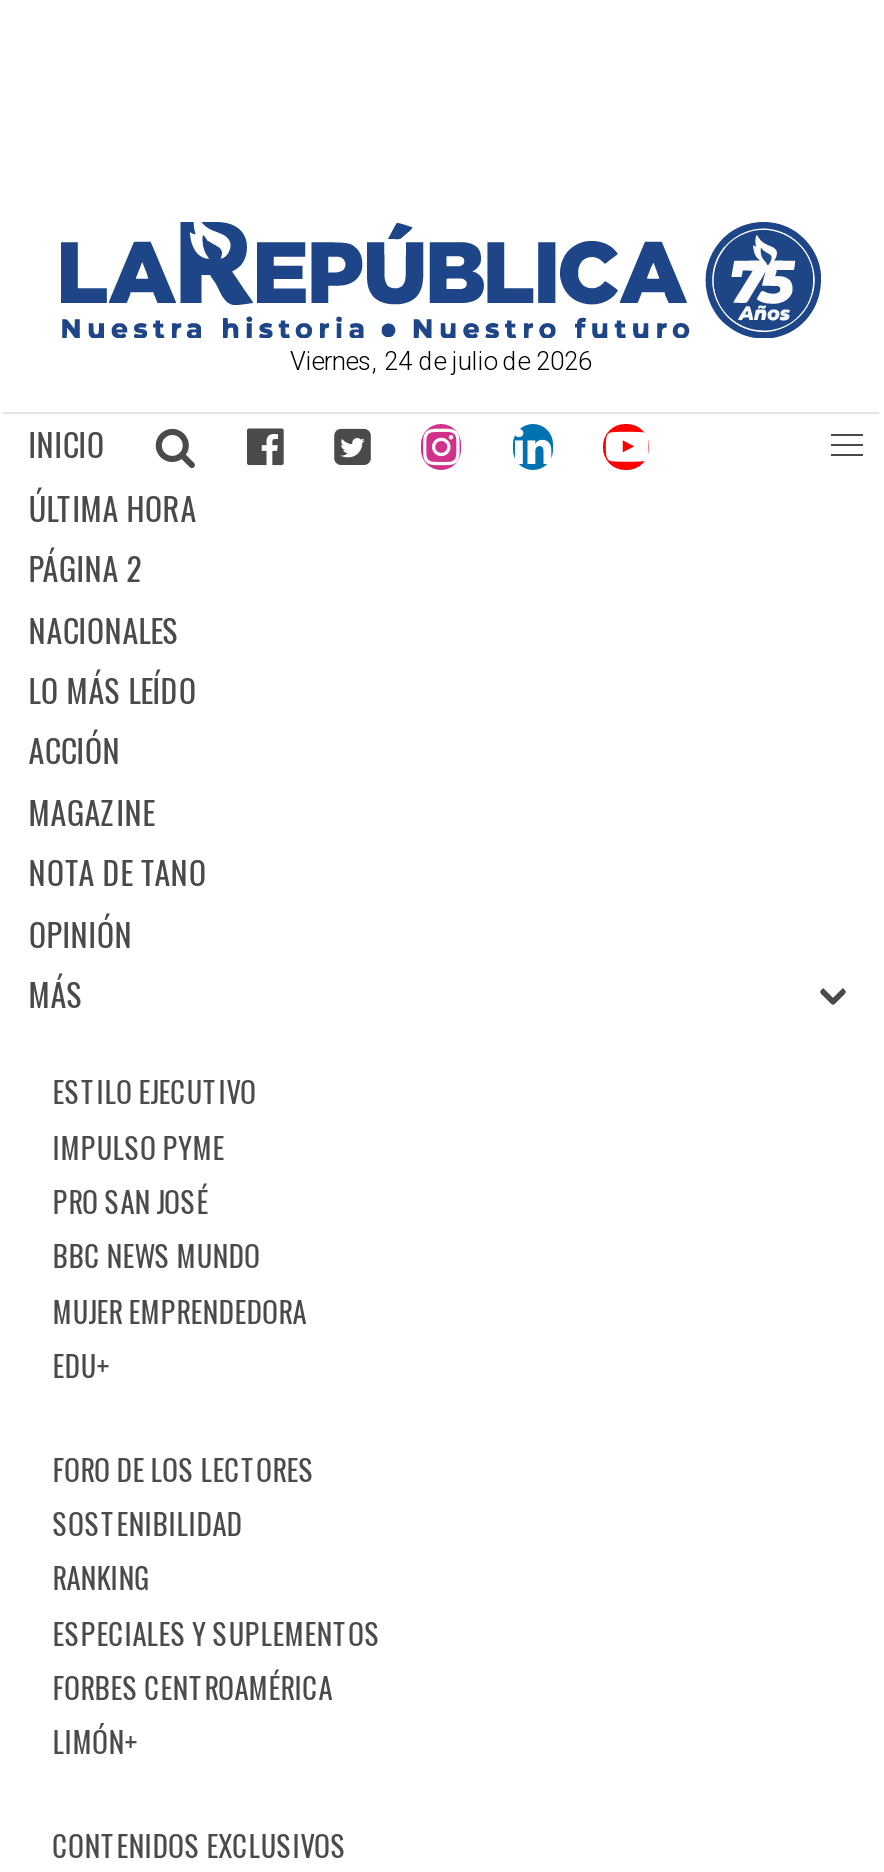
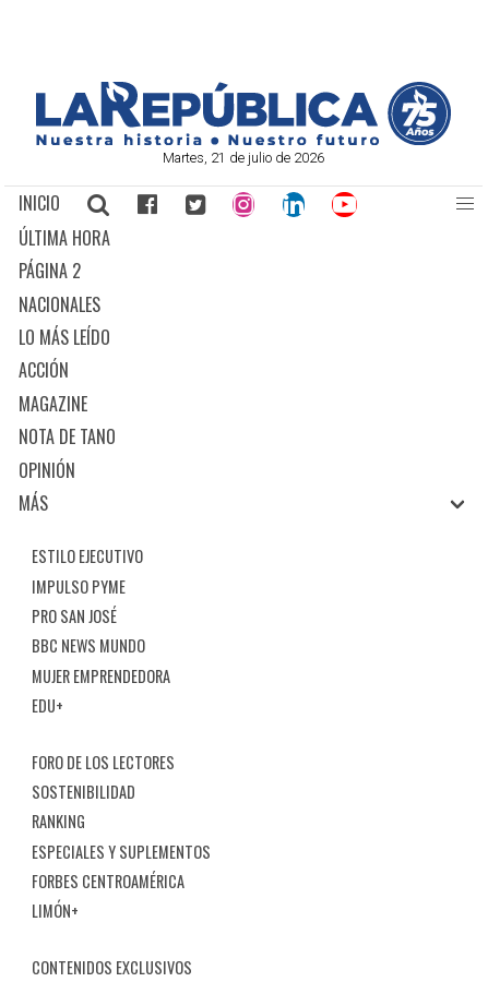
- Viernes, 24 de julio de 2026
+ Martes, 21 de julio de 2026
